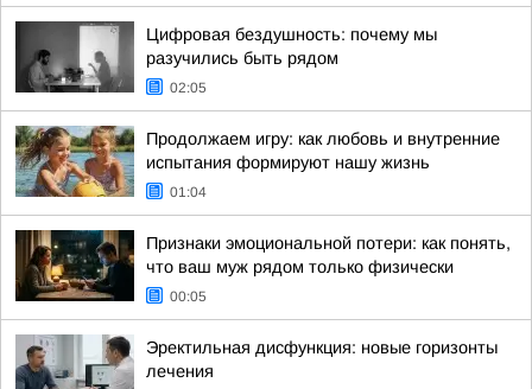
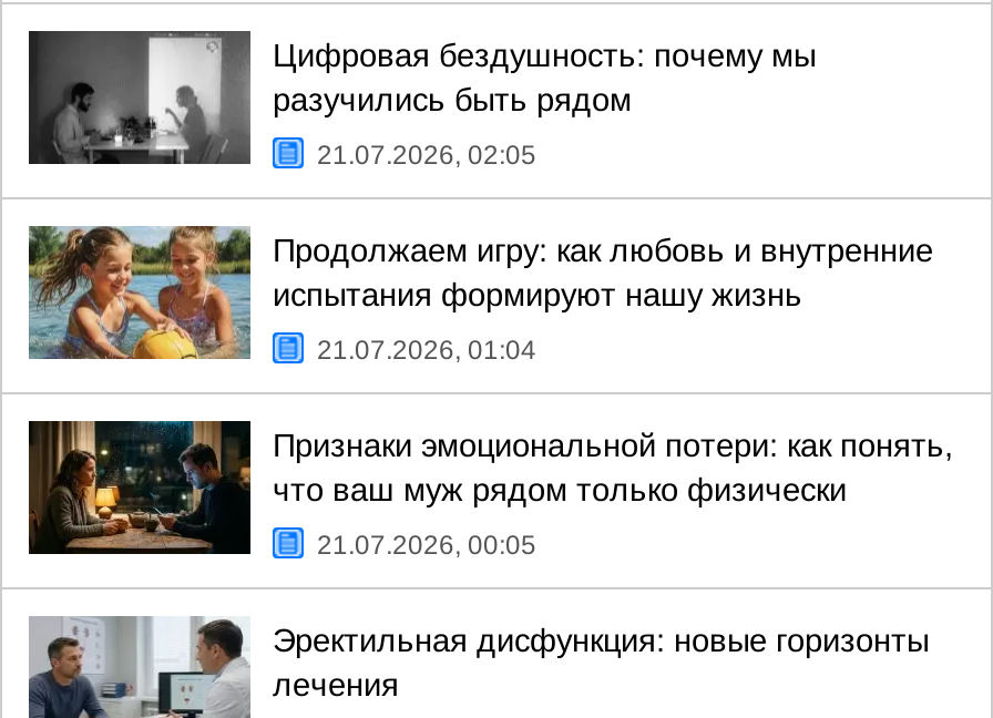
- 02:05
+ 21.07.2026, 02:05

- 01:04
+ 21.07.2026, 01:04

- 00:05
+ 21.07.2026, 00:05
